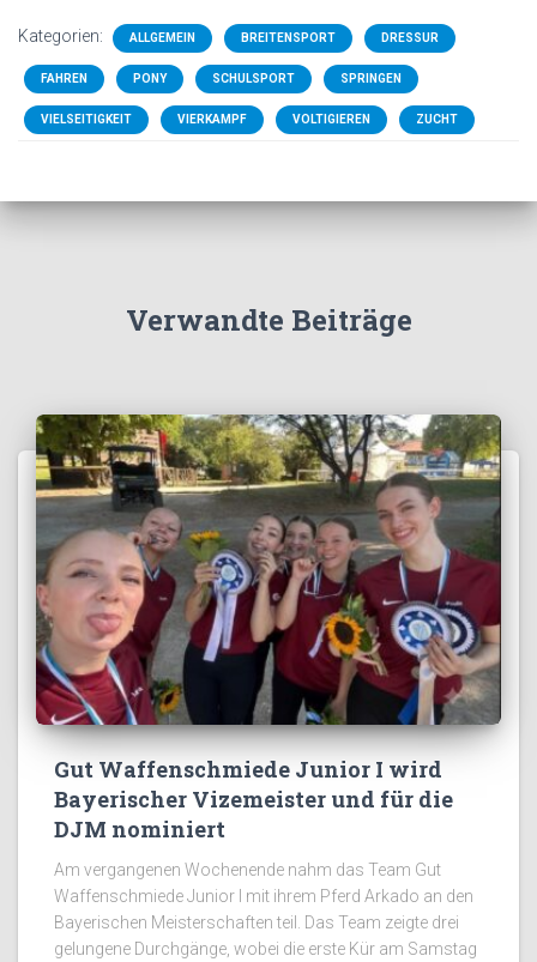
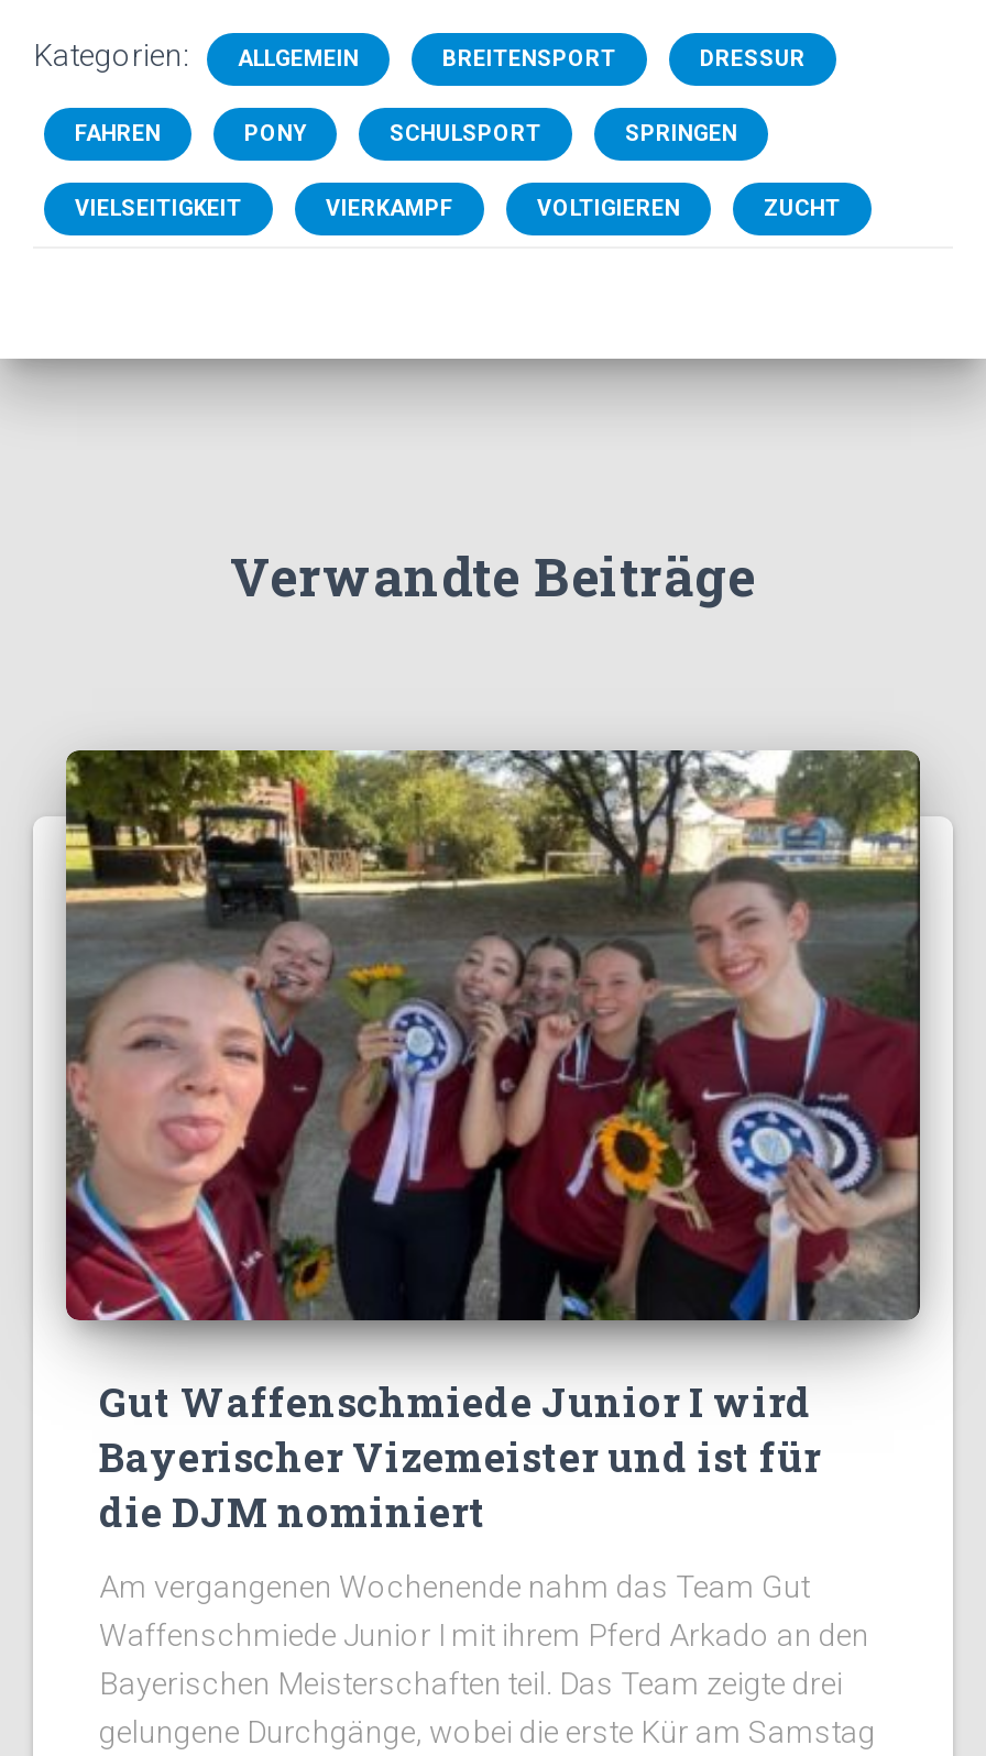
- Bayerischer Vizemeister und für die
- DJM nominiert
+ Bayerischer Vizemeister und ist für
+ die DJM nominiert
